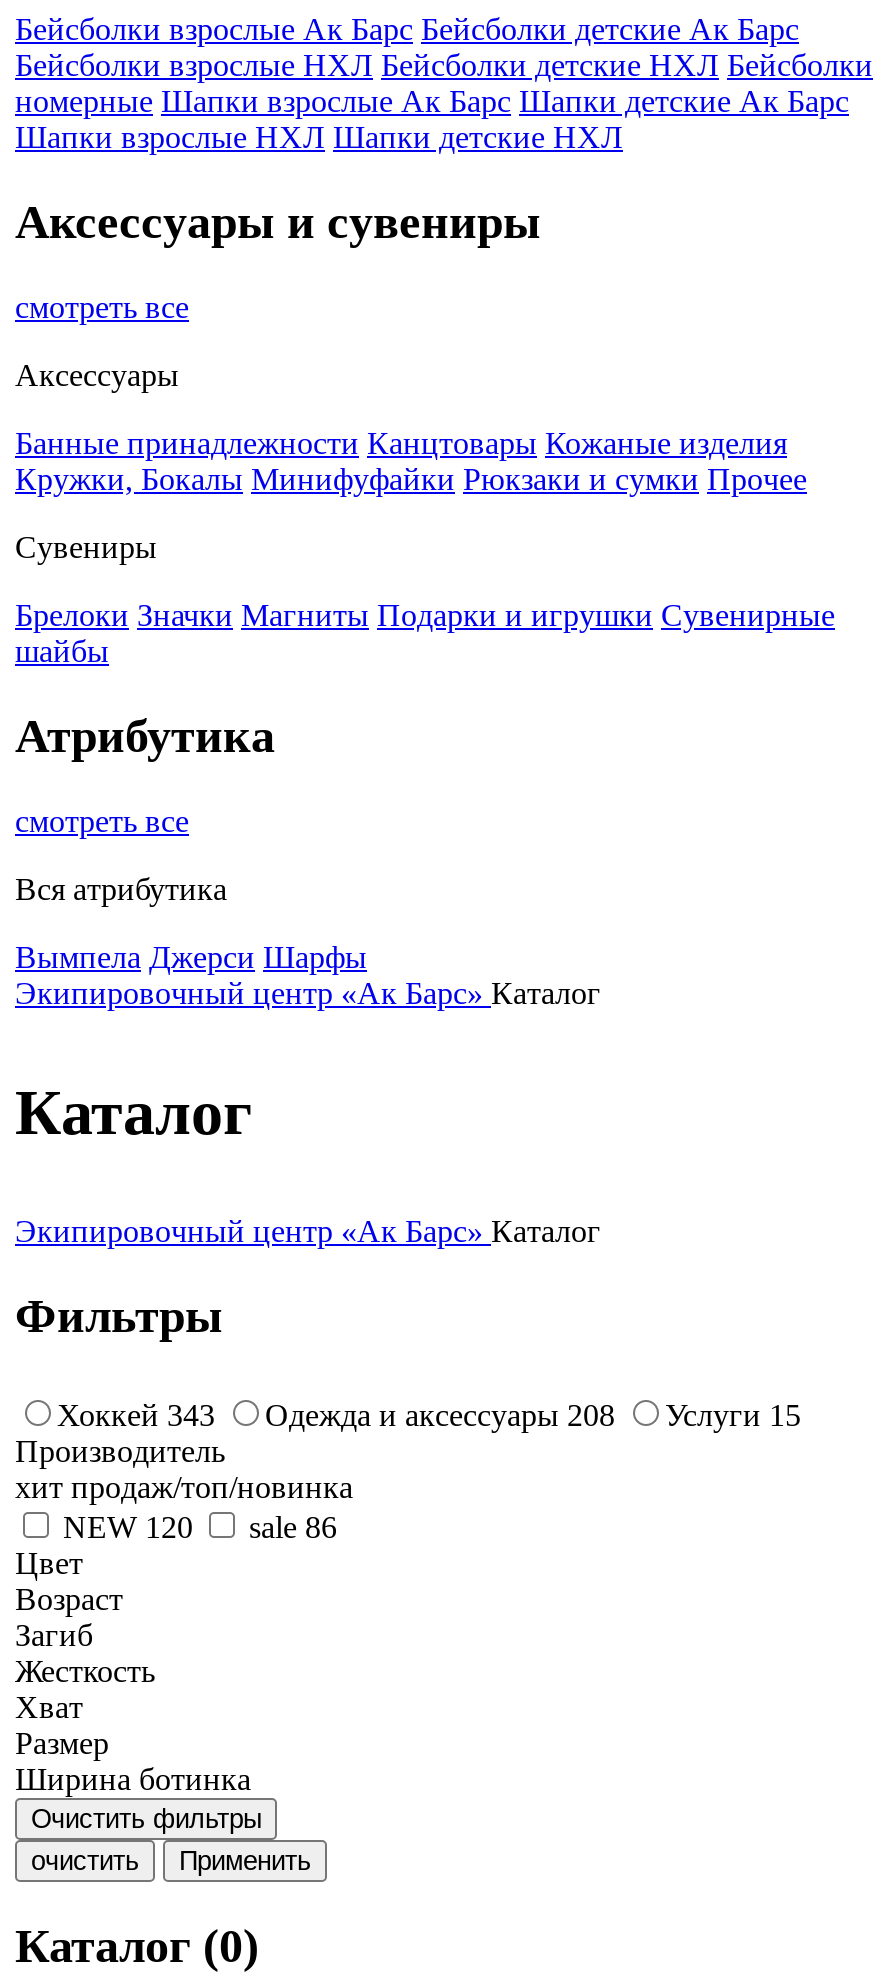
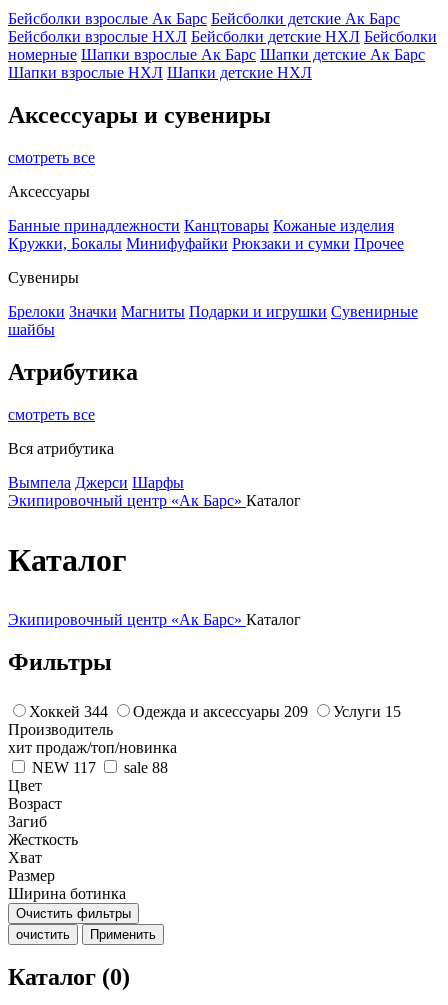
- Хоккей 343
+ Хоккей 344

- Одежда и аксессуары 208
+ Одежда и аксессуары 209

- NEW 120
+ NEW 117

- sale 86
+ sale 88
